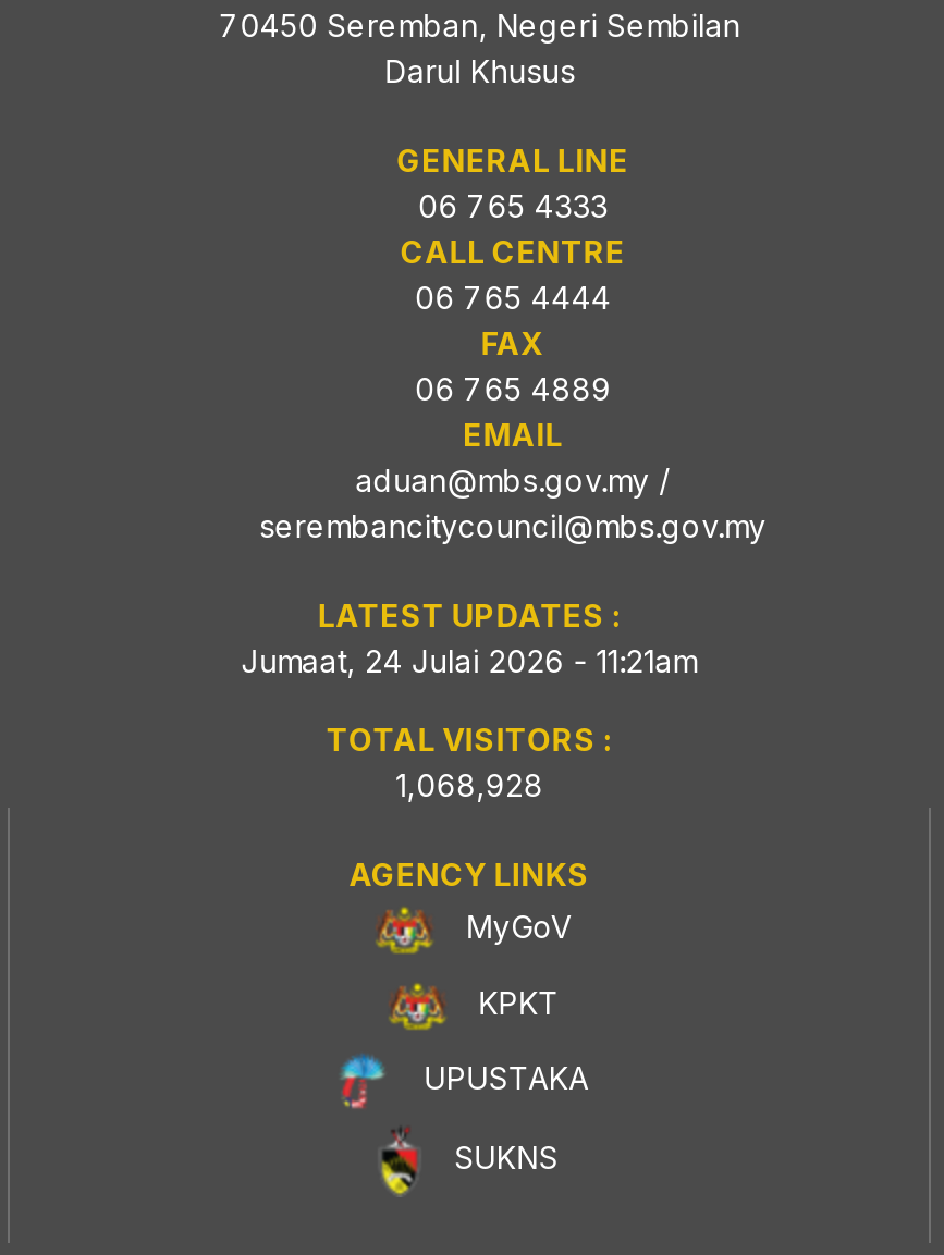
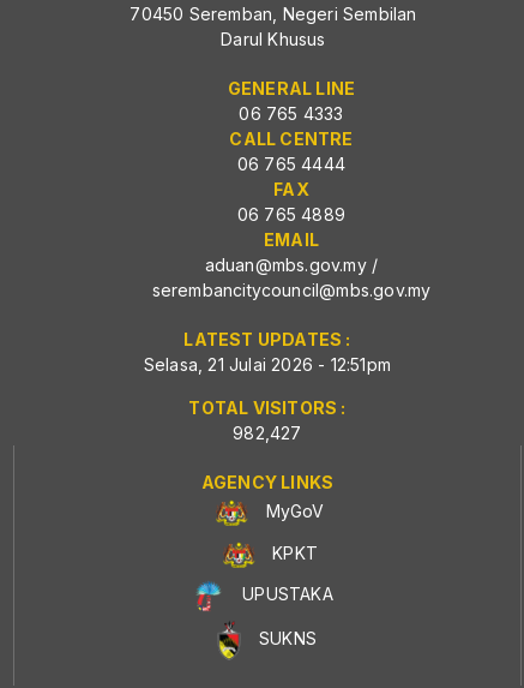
- Jumaat, 24 Julai 2026 - 11:21am
+ Selasa, 21 Julai 2026 - 12:51pm

- 1,068,928
+ 982,427
